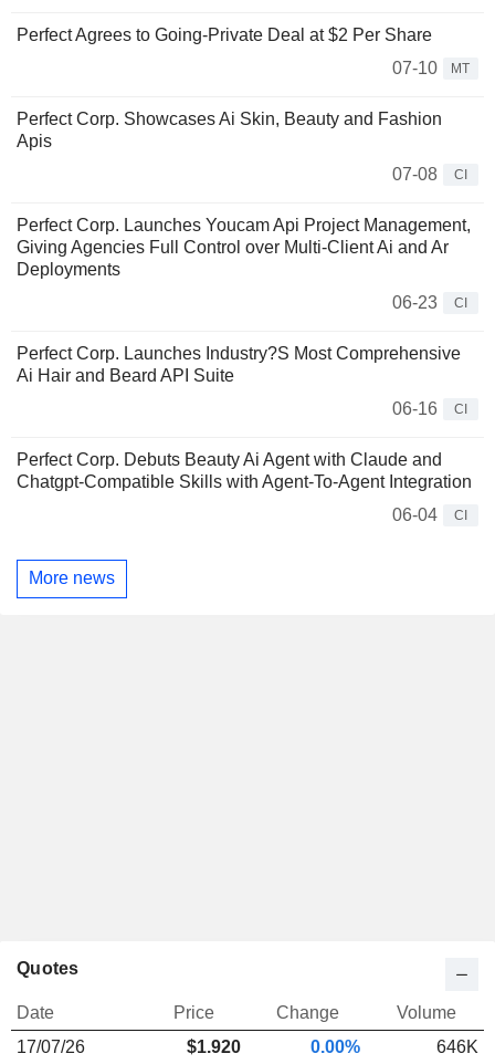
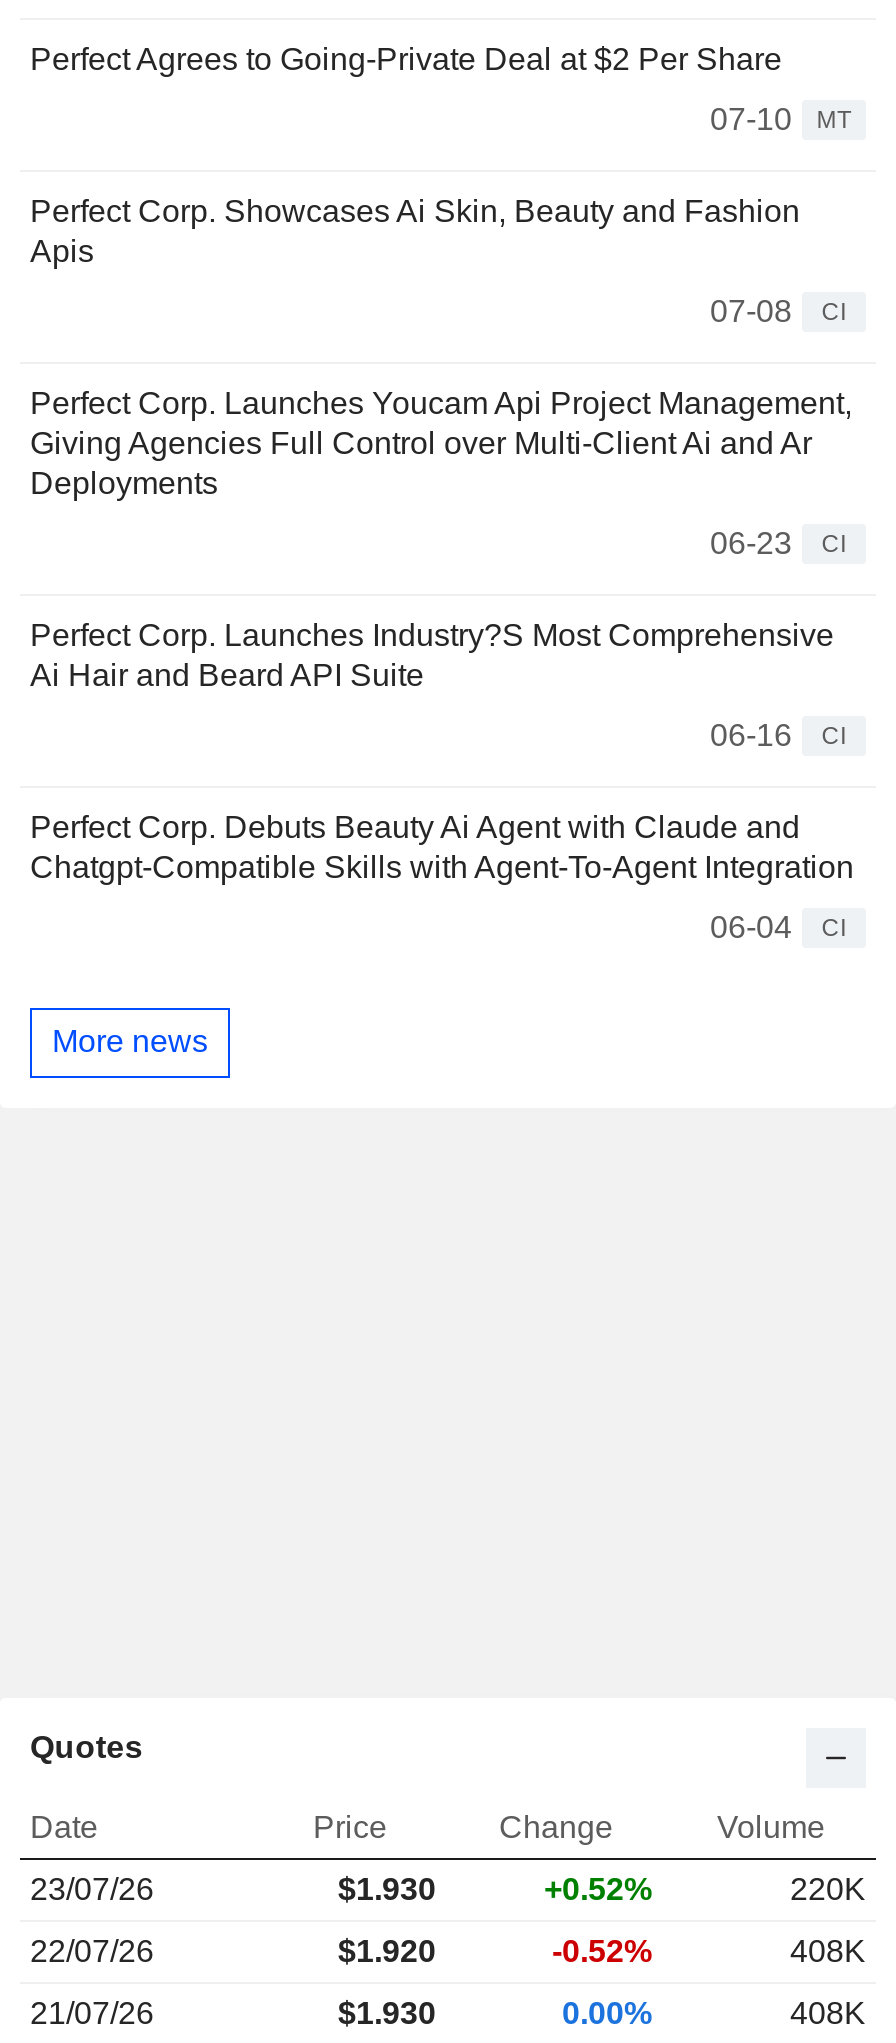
- 17/07/26
+ 23/07/26
+ $1.930
+ +0.52%
+ 220K
+ 22/07/26

- 646K
+ 408K

+ -0.52%
+ 408K
+ 21/07/26
+ $1.930
